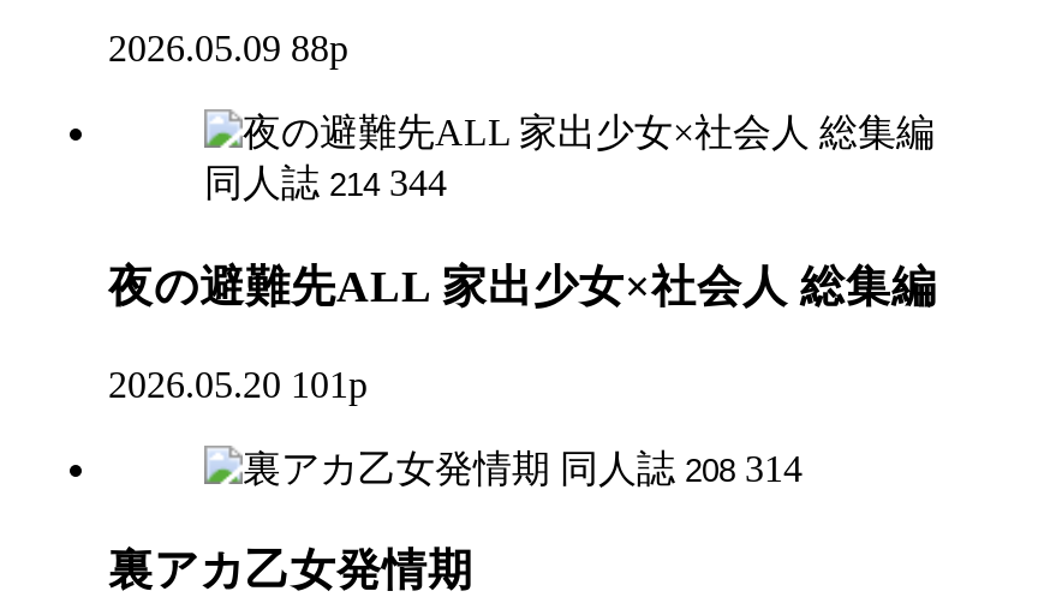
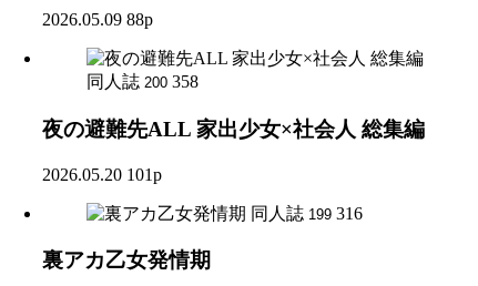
- 同人誌 214 344
+ 同人誌 200 358

- 同人誌 208 314
+ 同人誌 199 316
